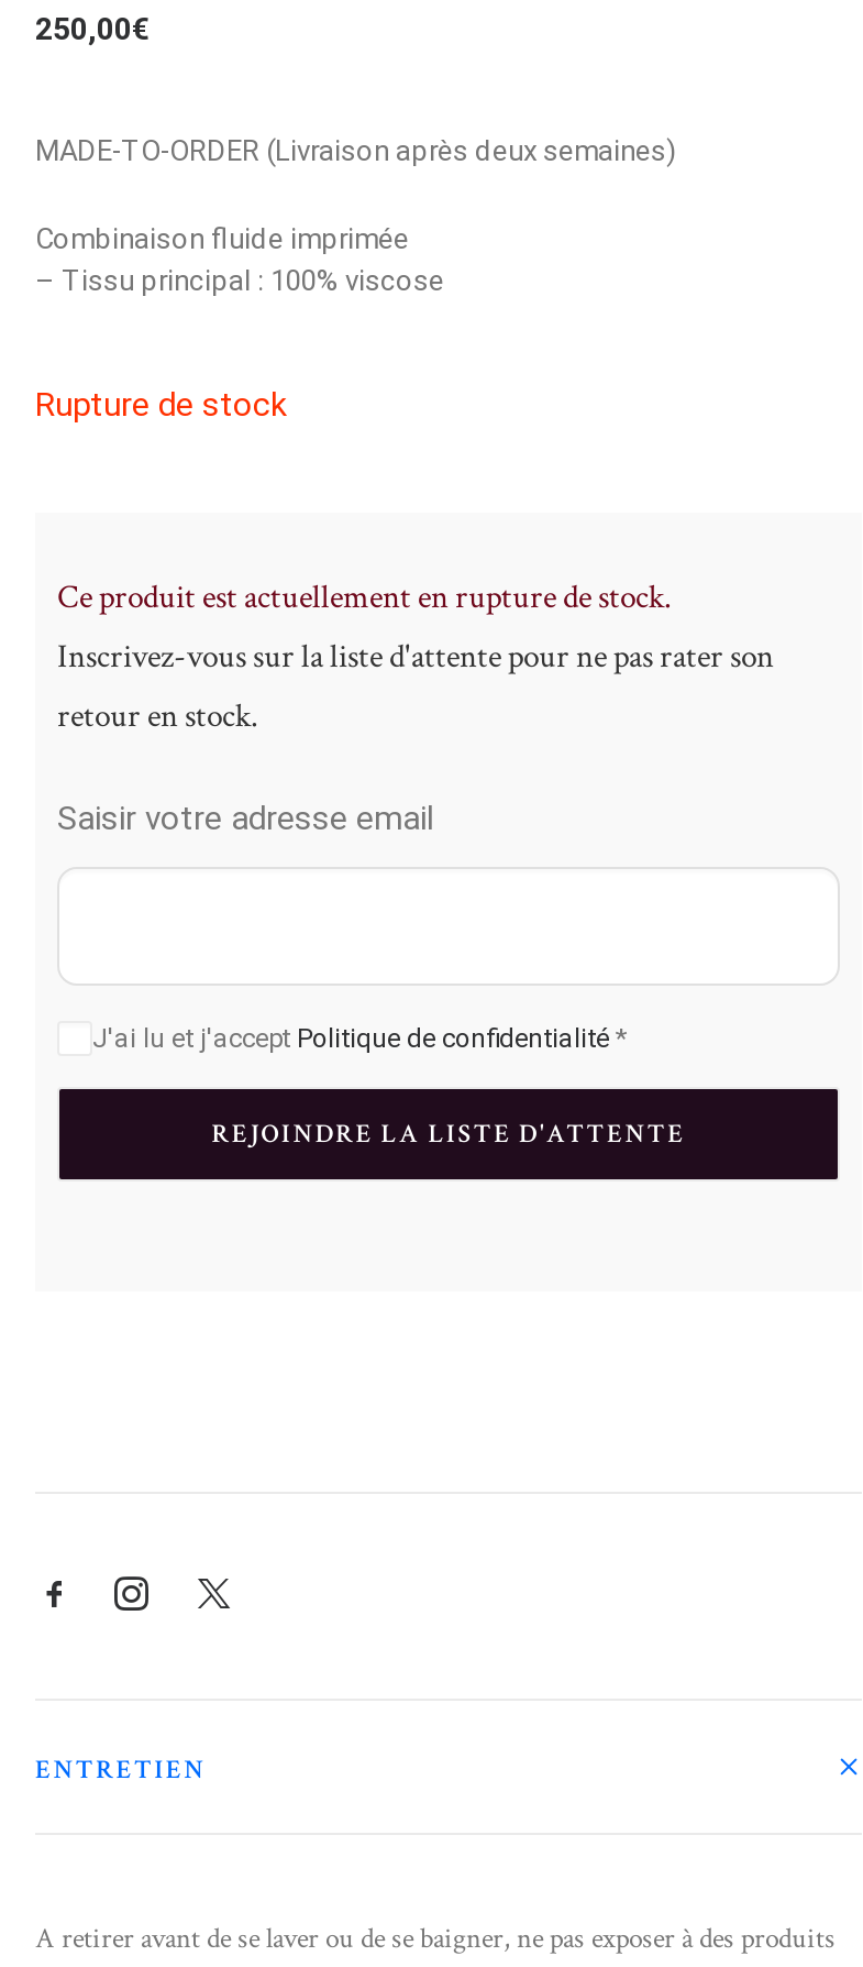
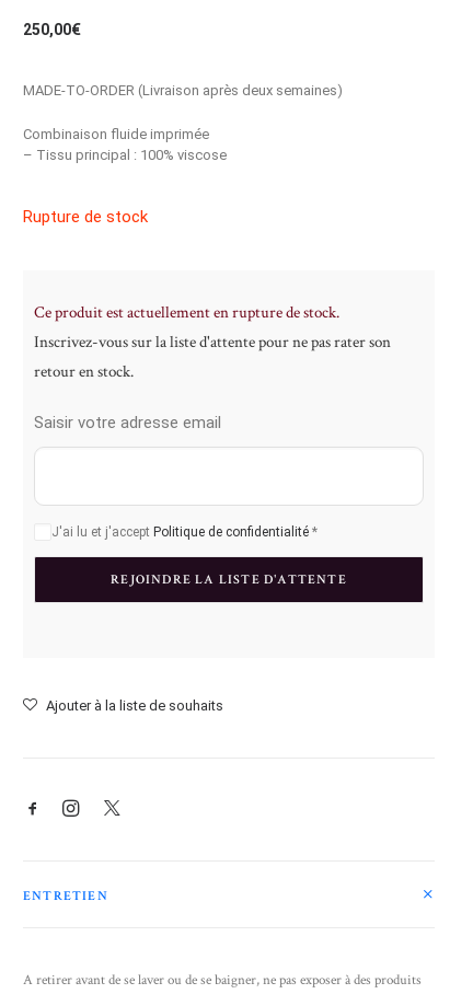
+ Ajouter à la liste de souhaits
